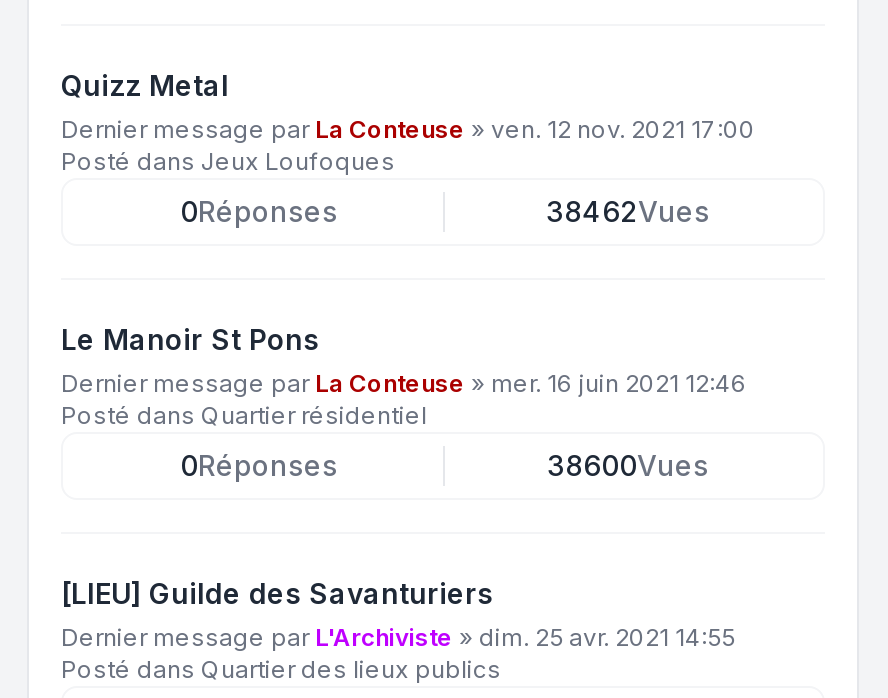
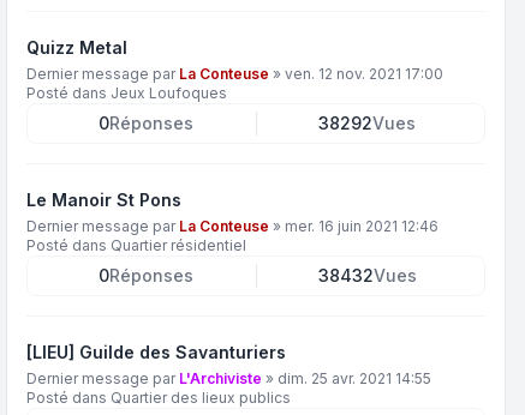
- 38462Vues
+ 38292Vues

- 38600Vues
+ 38432Vues
